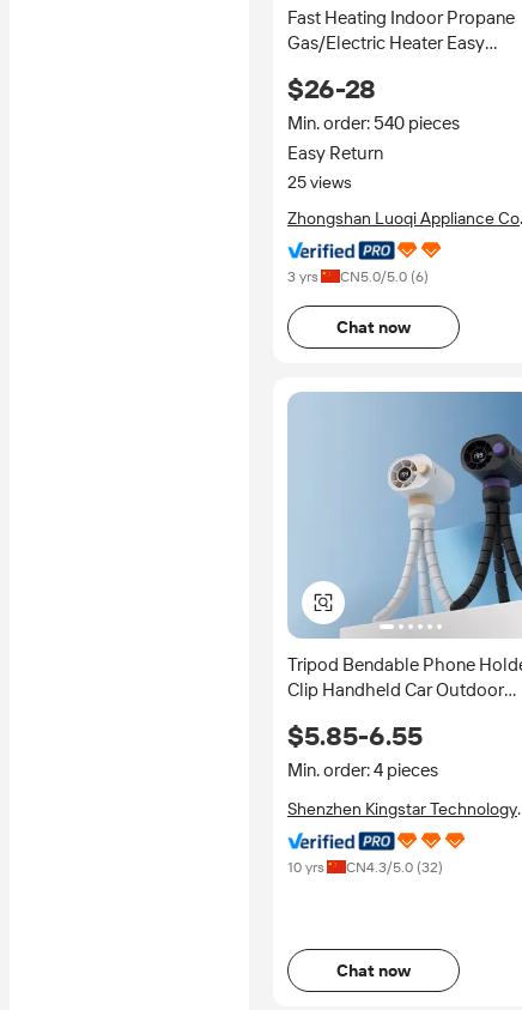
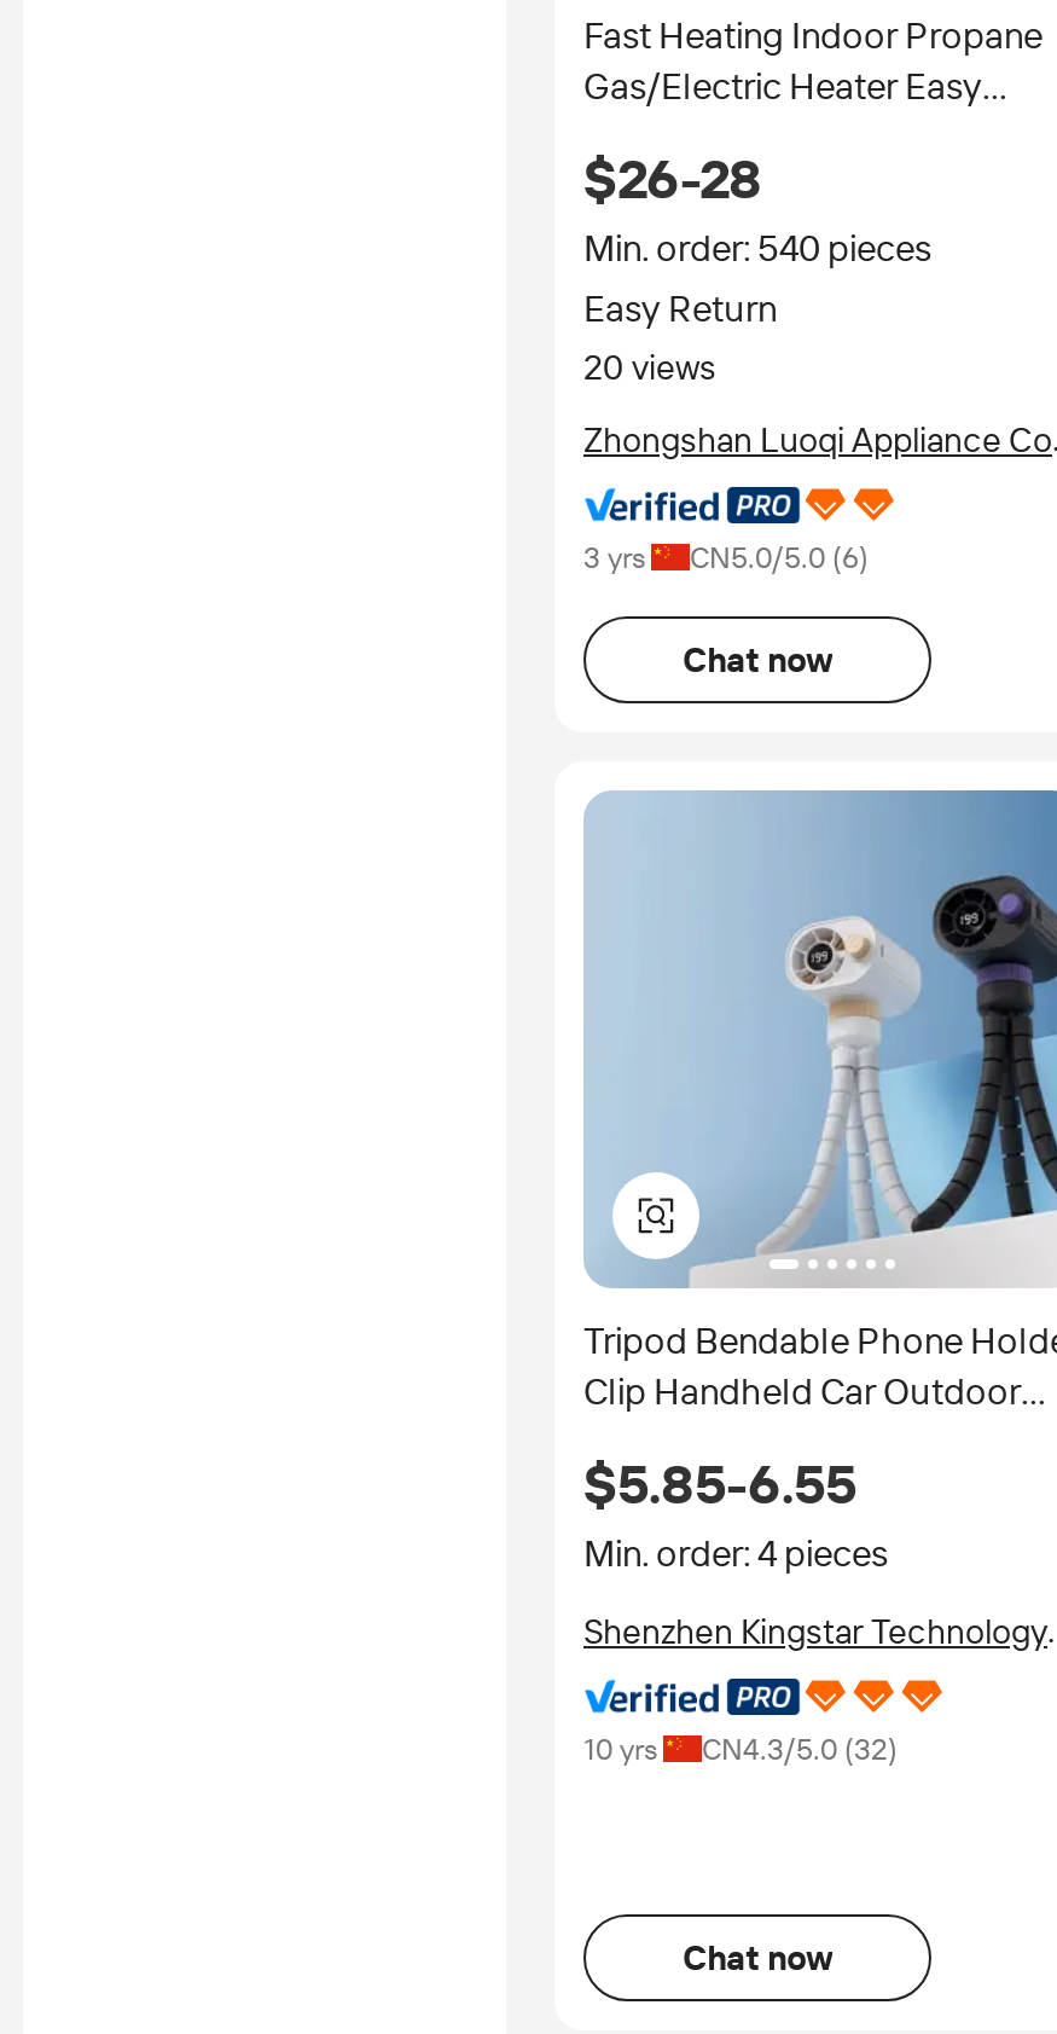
- 25 views
+ 20 views
